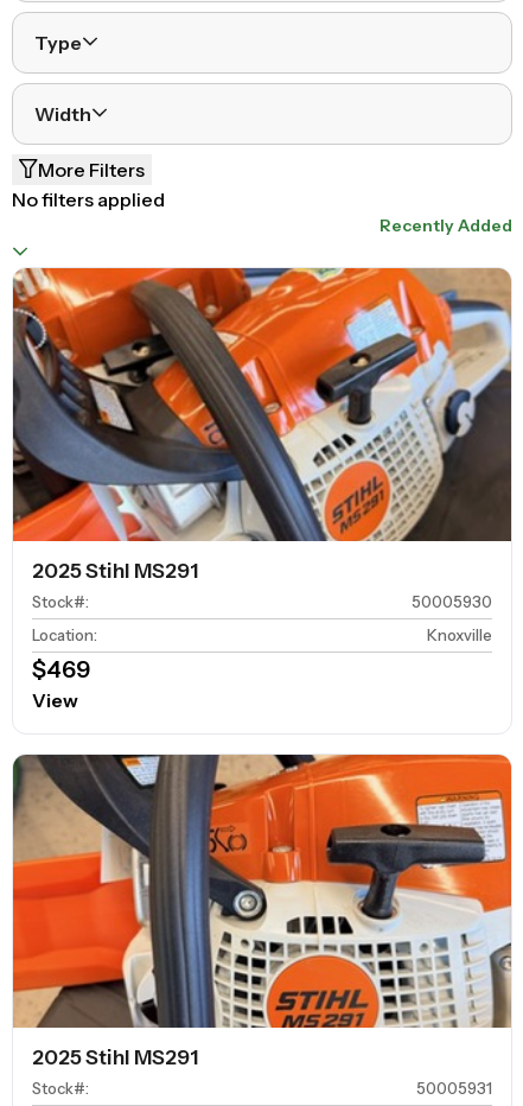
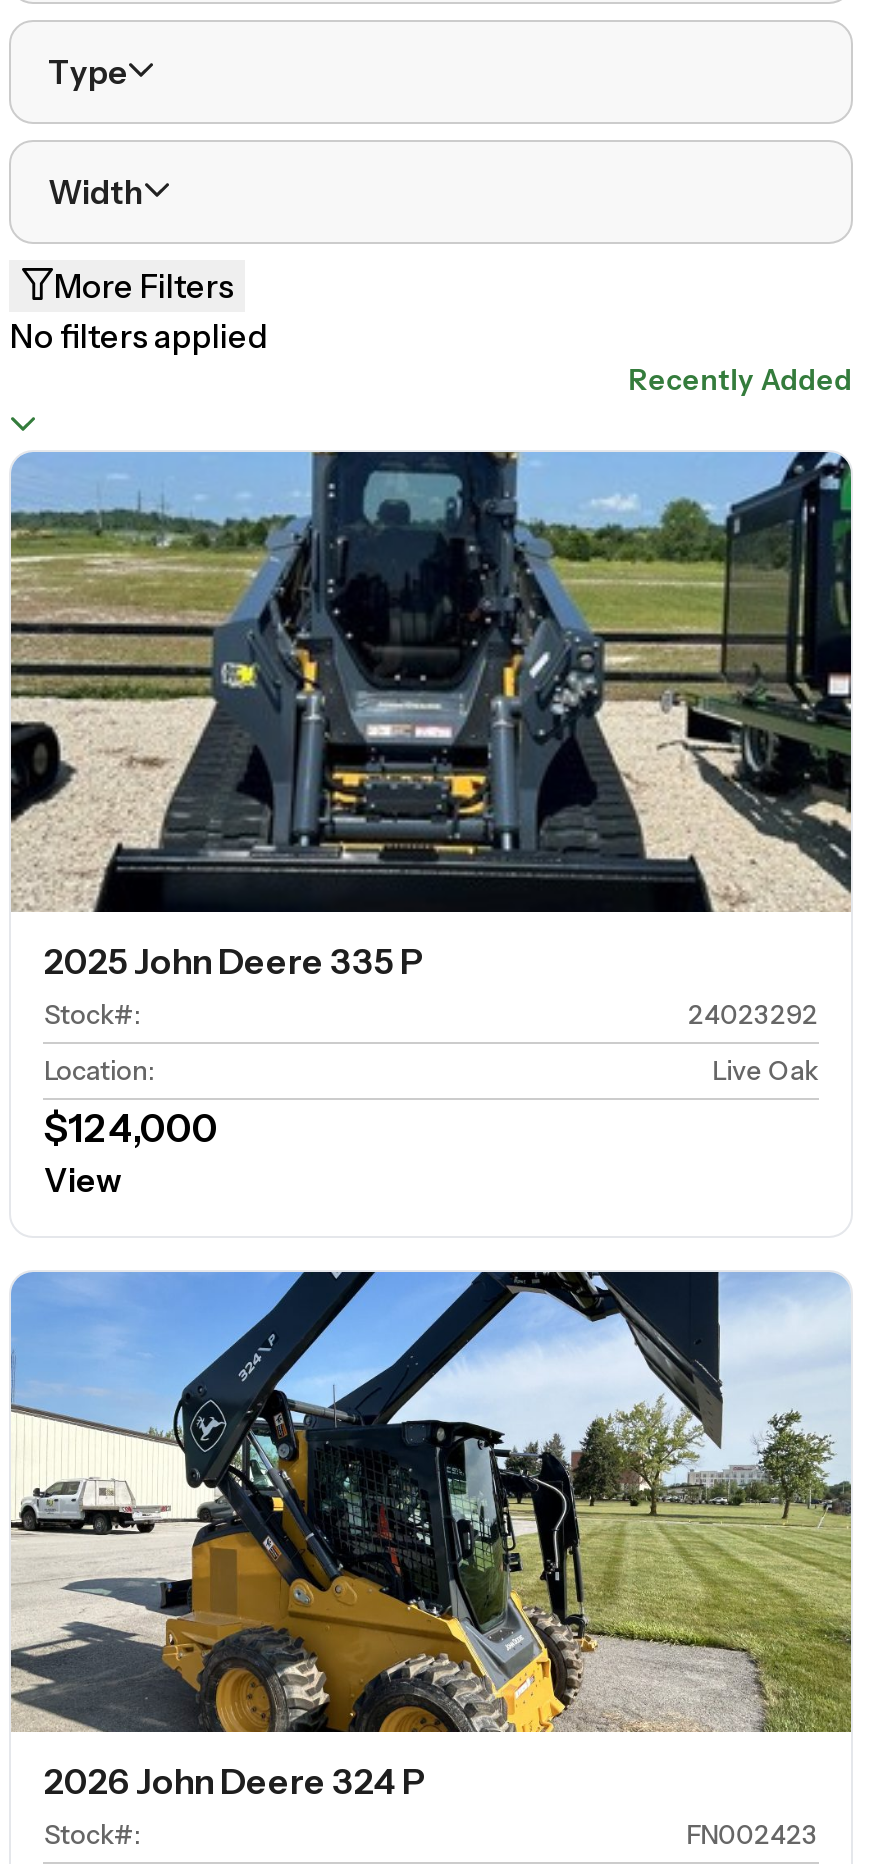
- [image]
- 2025 Stihl MS291
+ [image]
+ 2025 John Deere 335 P

- 50005930
+ 24023292

- Knoxville
- $469
+ Live Oak
+ $124,000

- [image]
- 2025 Stihl MS291
+ [image]
+ 2026 John Deere 324 P

- 50005931
+ FN002423
